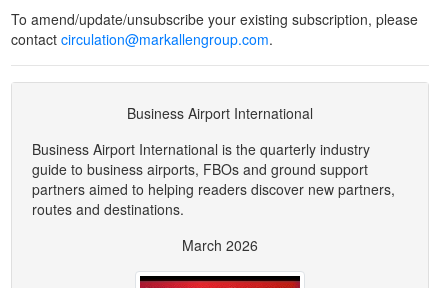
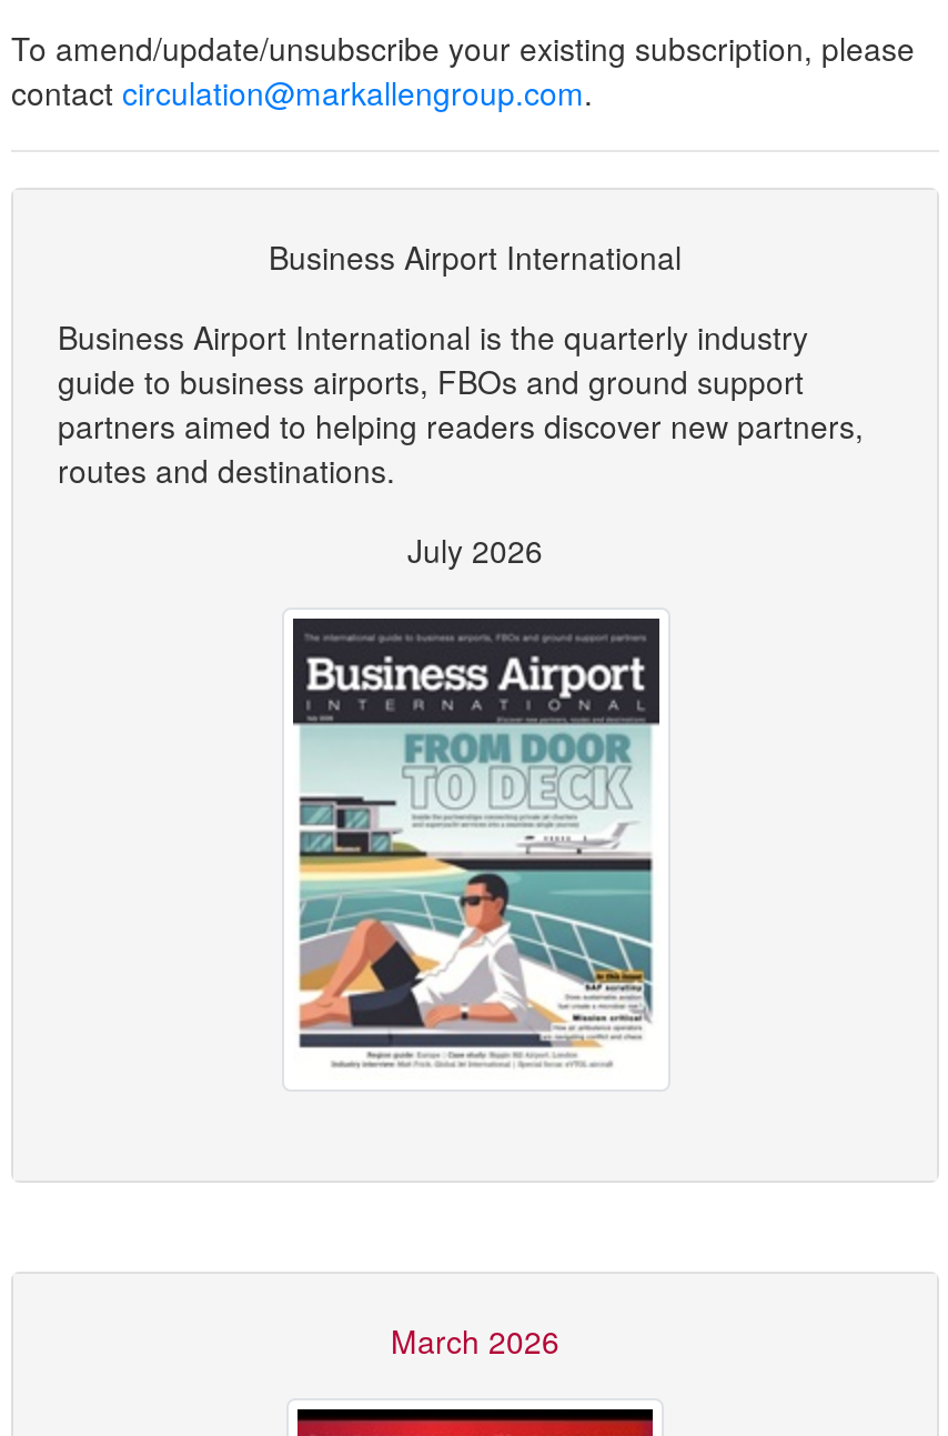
+ [image]

+ July 2026
